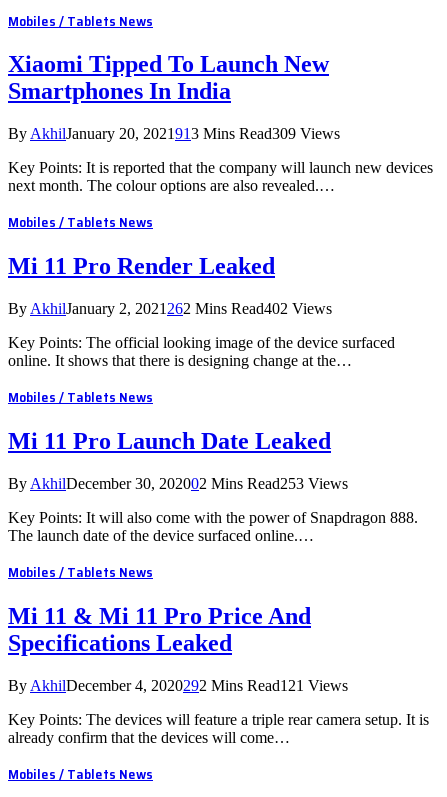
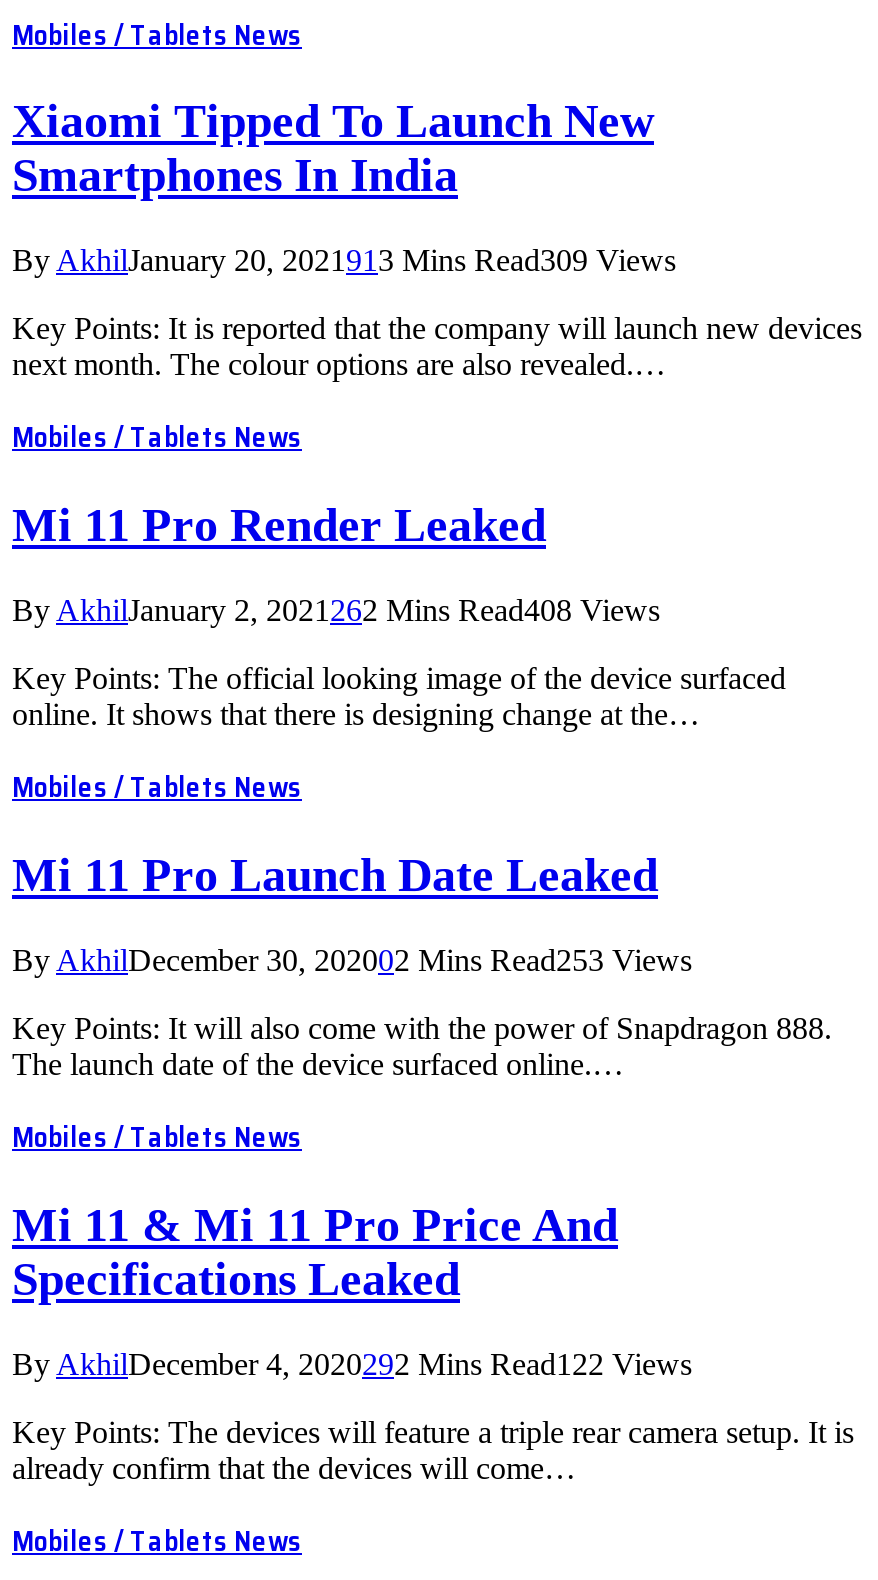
- By AkhilJanuary 2, 2021 262 Mins Read402 Views
+ By AkhilJanuary 2, 2021 262 Mins Read408 Views

- By AkhilDecember 4, 2020292 Mins Read121 Views
+ By AkhilDecember 4, 2020292 Mins Read122 Views
